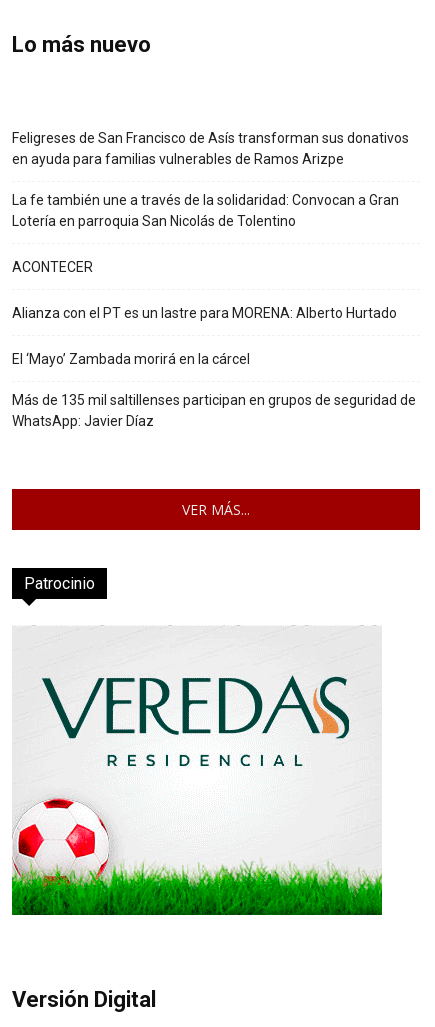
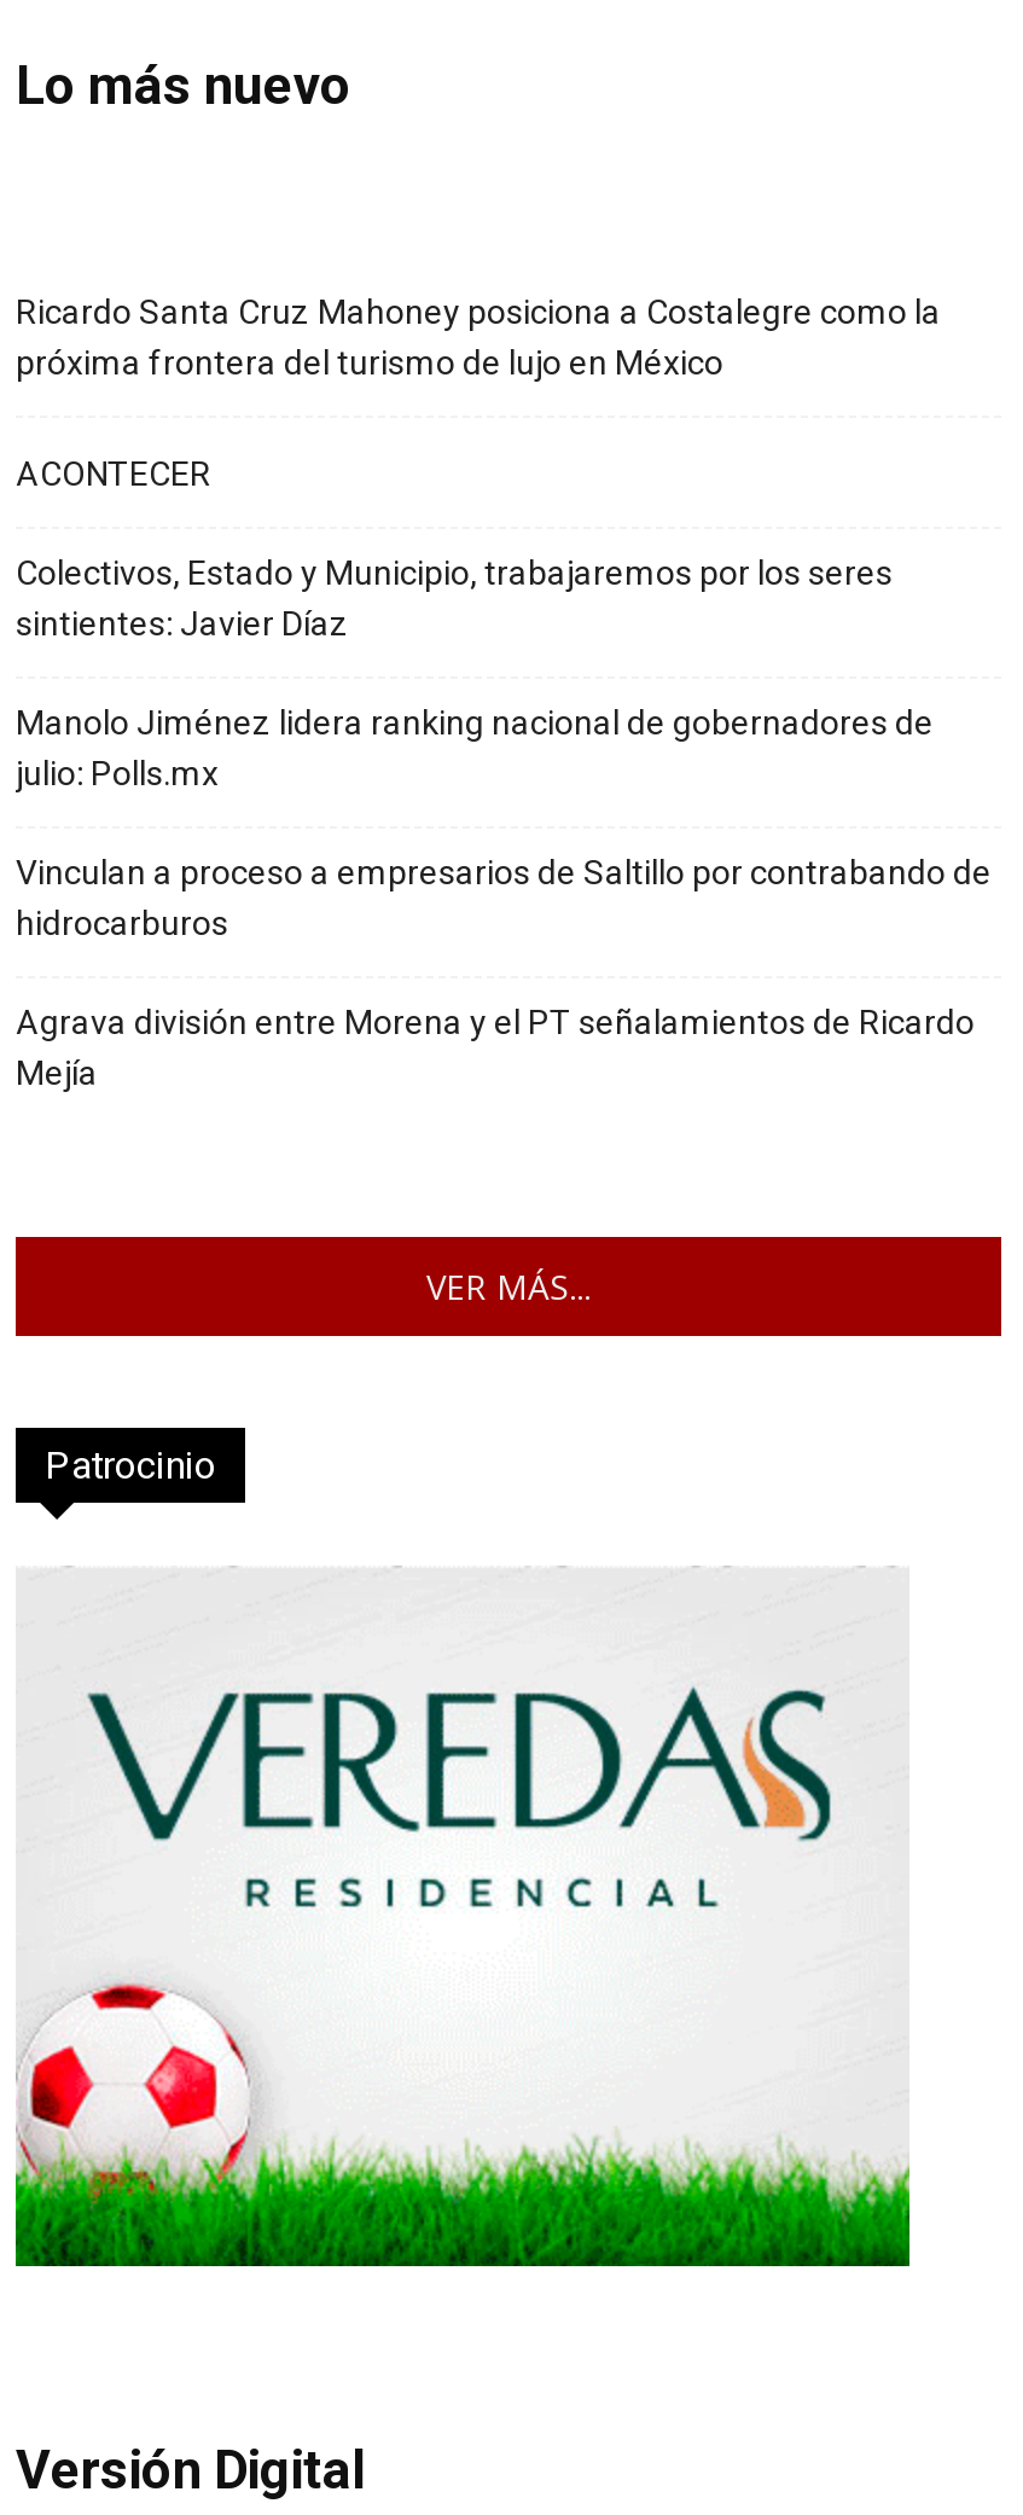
- Feligreses de San Francisco de Asís transforman sus donativos
- en ayuda para familias vulnerables de Ramos Arizpe
- La fe también une a través de la solidaridad: Convocan a Gran
- Lotería en parroquia San Nicolás de Tolentino
+ Ricardo Santa Cruz Mahoney posiciona a Costalegre como la
+ próxima frontera del turismo de lujo en México

moved up: ACONTECER

- Alianza con el PT es un lastre para MORENA: Alberto Hurtado
- El ‘Mayo’ Zambada morirá en la cárcel
- Más de 135 mil saltillenses participan en grupos de seguridad de
- WhatsApp: Javier Díaz
+ Colectivos, Estado y Municipio, trabajaremos por los seres
+ sintientes: Javier Díaz
+ Manolo Jiménez lidera ranking nacional de gobernadores de
+ julio: Polls.mx
+ Vinculan a proceso a empresarios de Saltillo por contrabando de
+ hidrocarburos
+ Agrava división entre Morena y el PT señalamientos de Ricardo
+ Mejía
